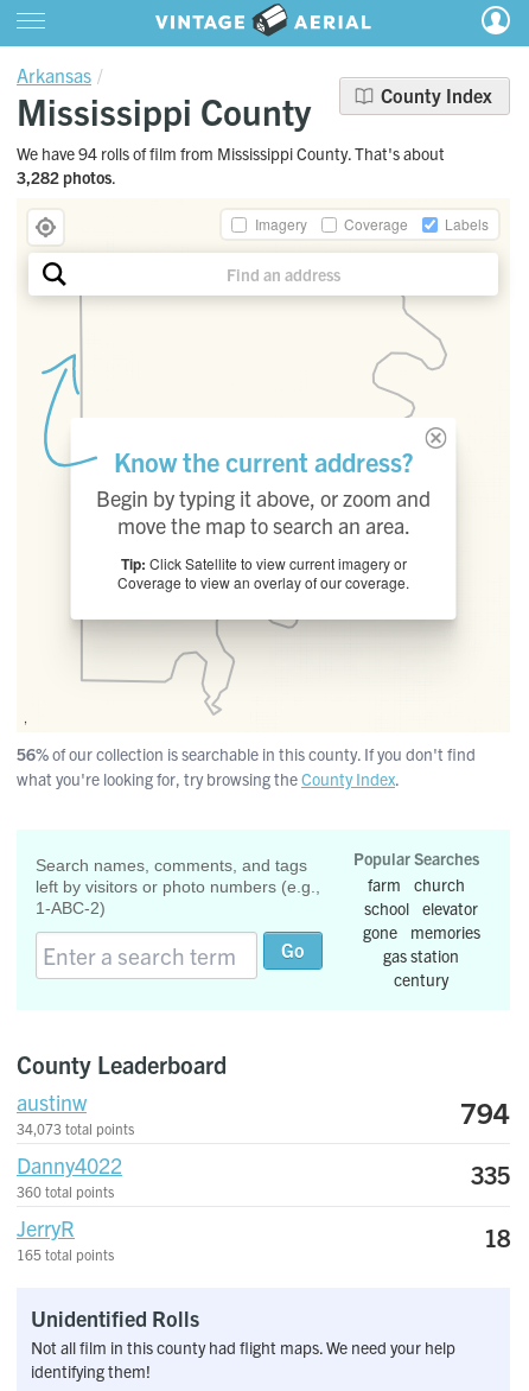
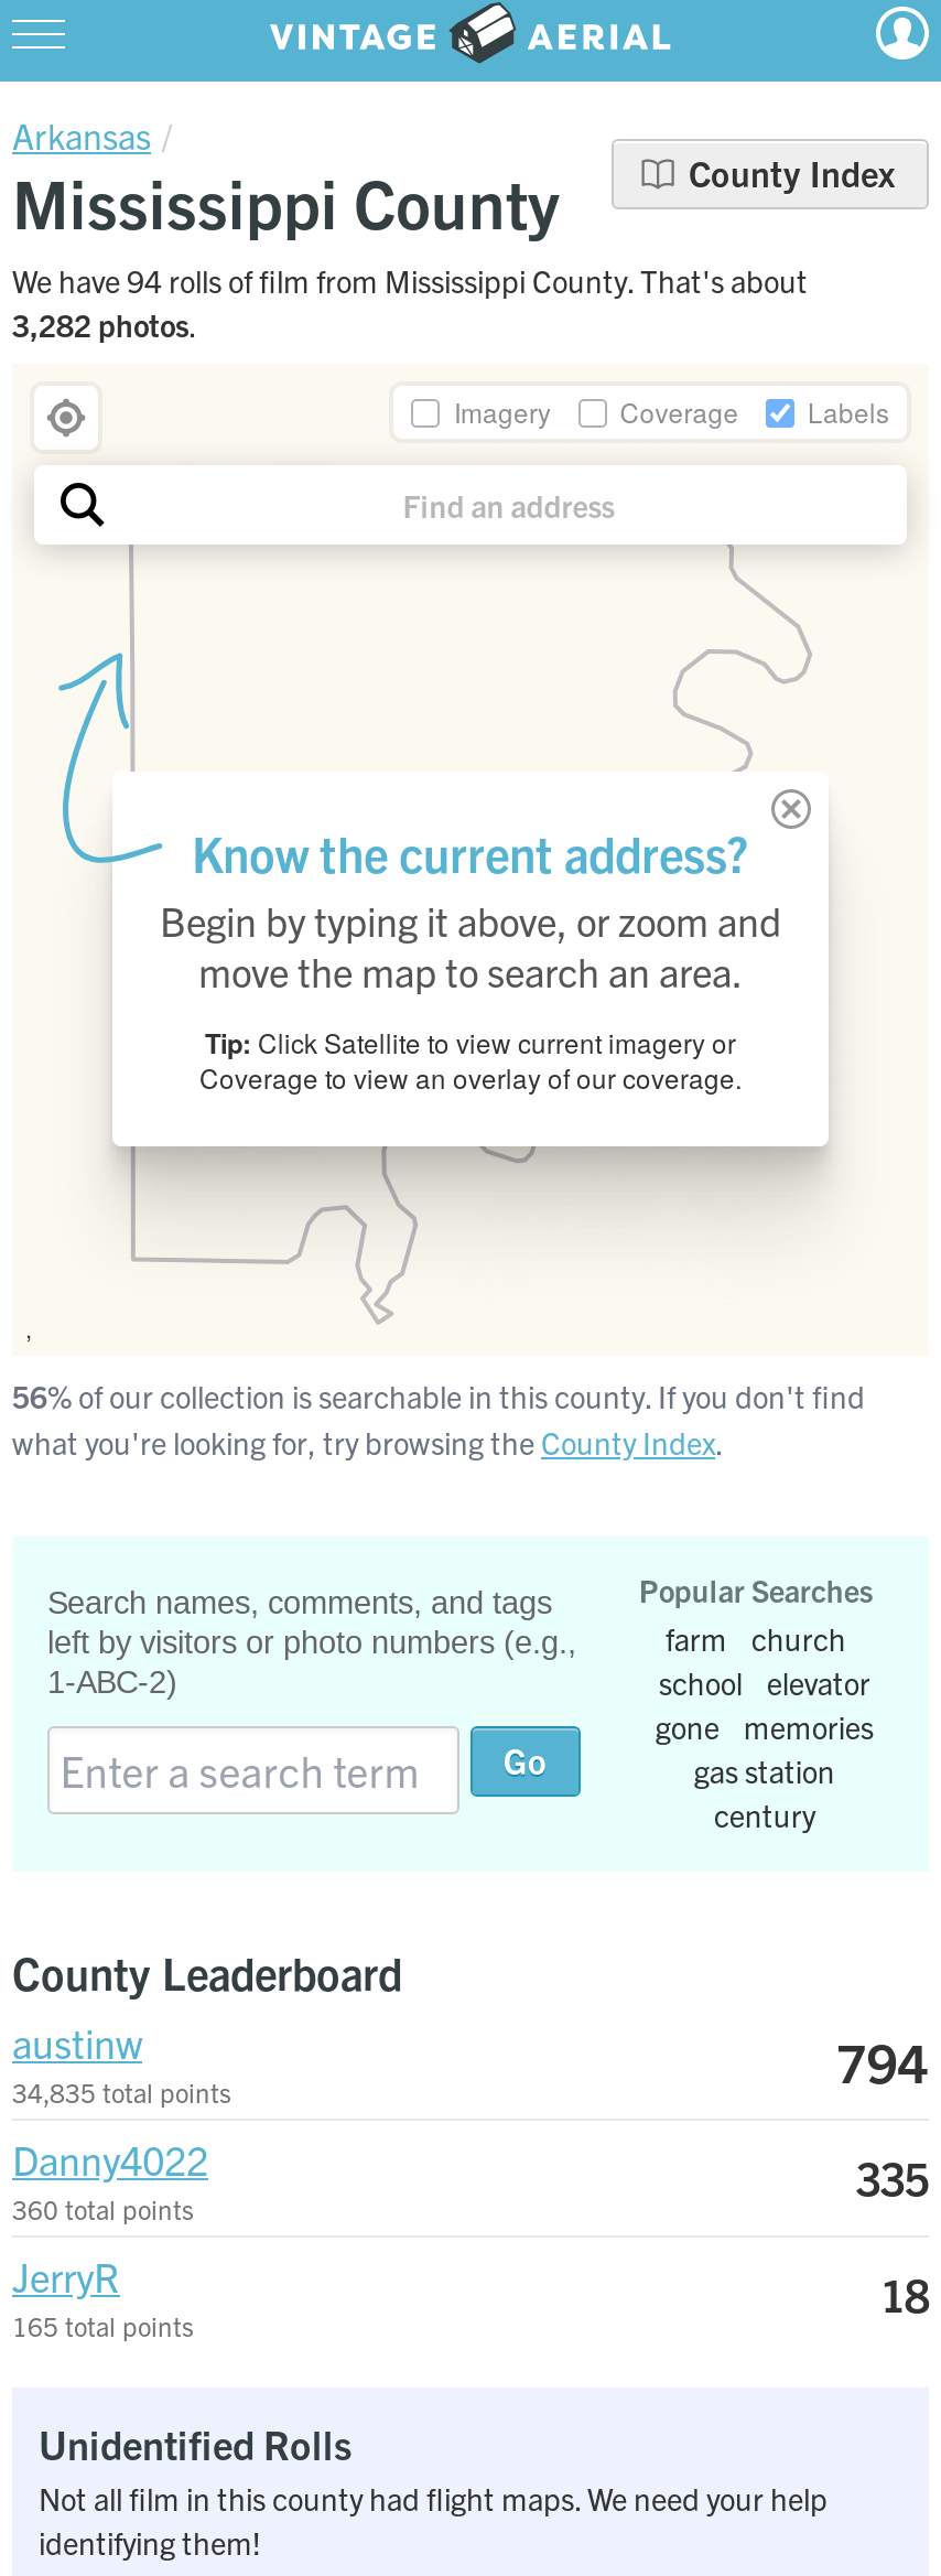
- 34,073 total points
+ 34,835 total points
